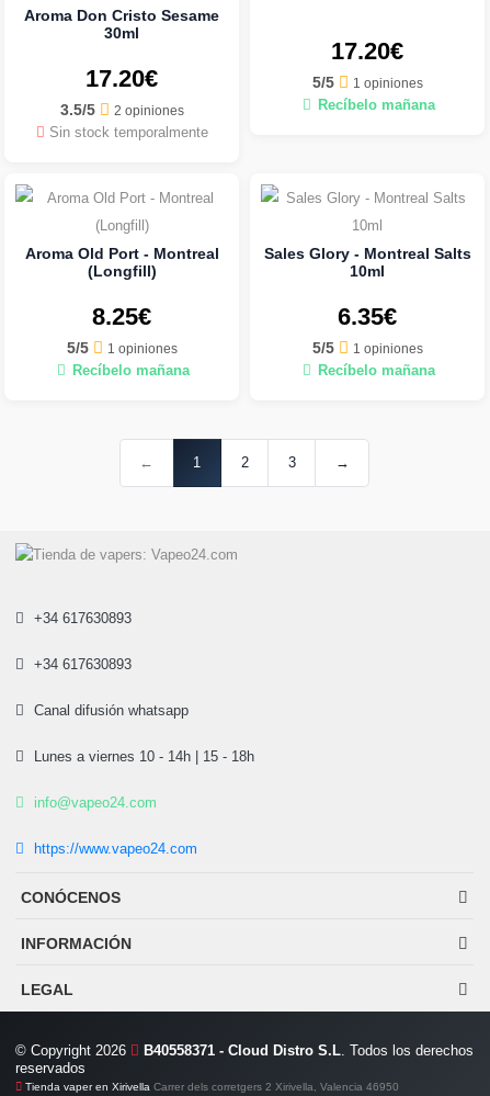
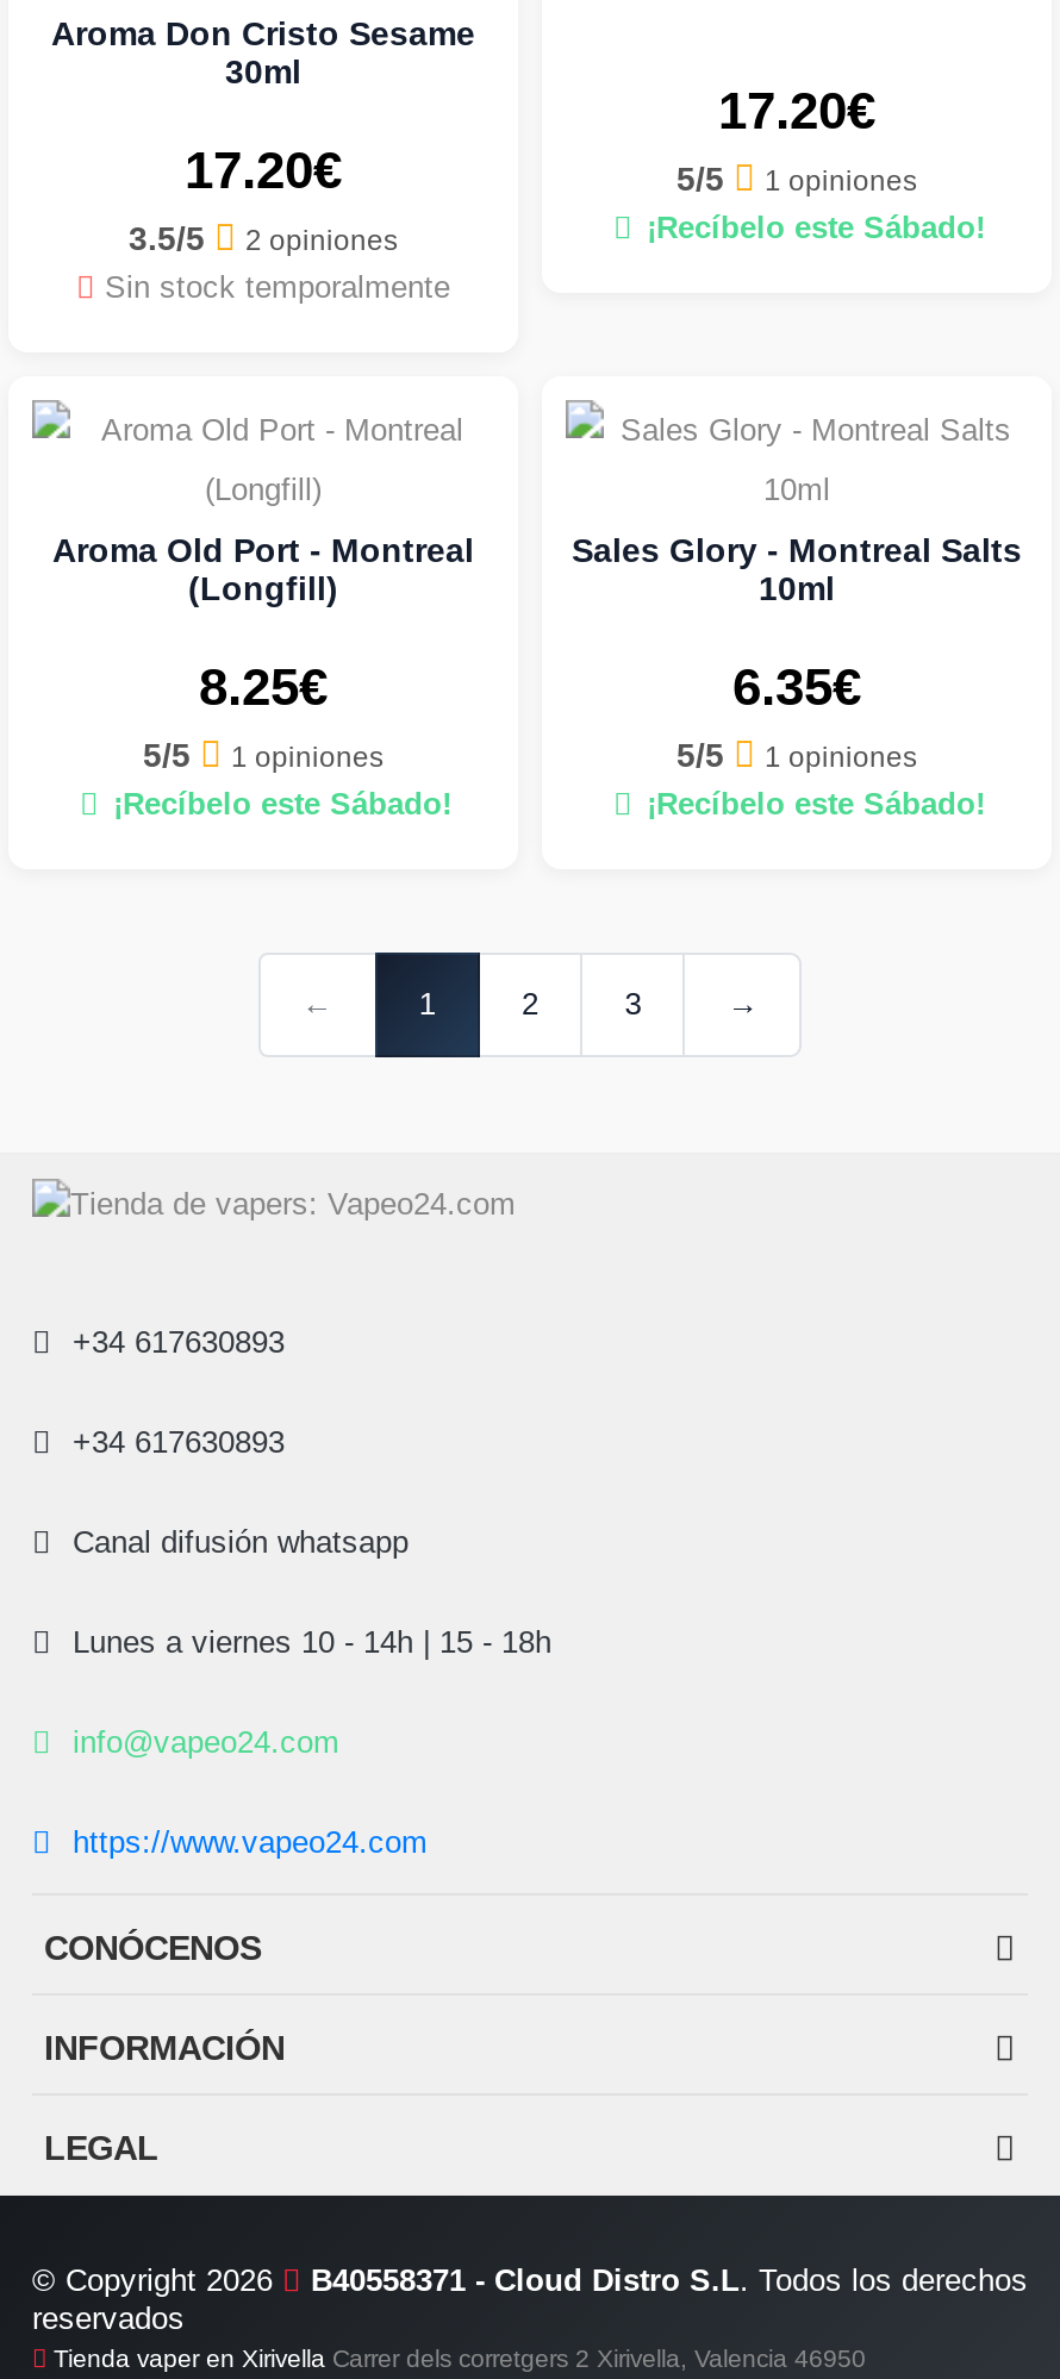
- Recíbelo mañana
+ ¡Recíbelo este Sábado!

- Recíbelo mañana
+ ¡Recíbelo este Sábado!

- Recíbelo mañana
+ ¡Recíbelo este Sábado!
